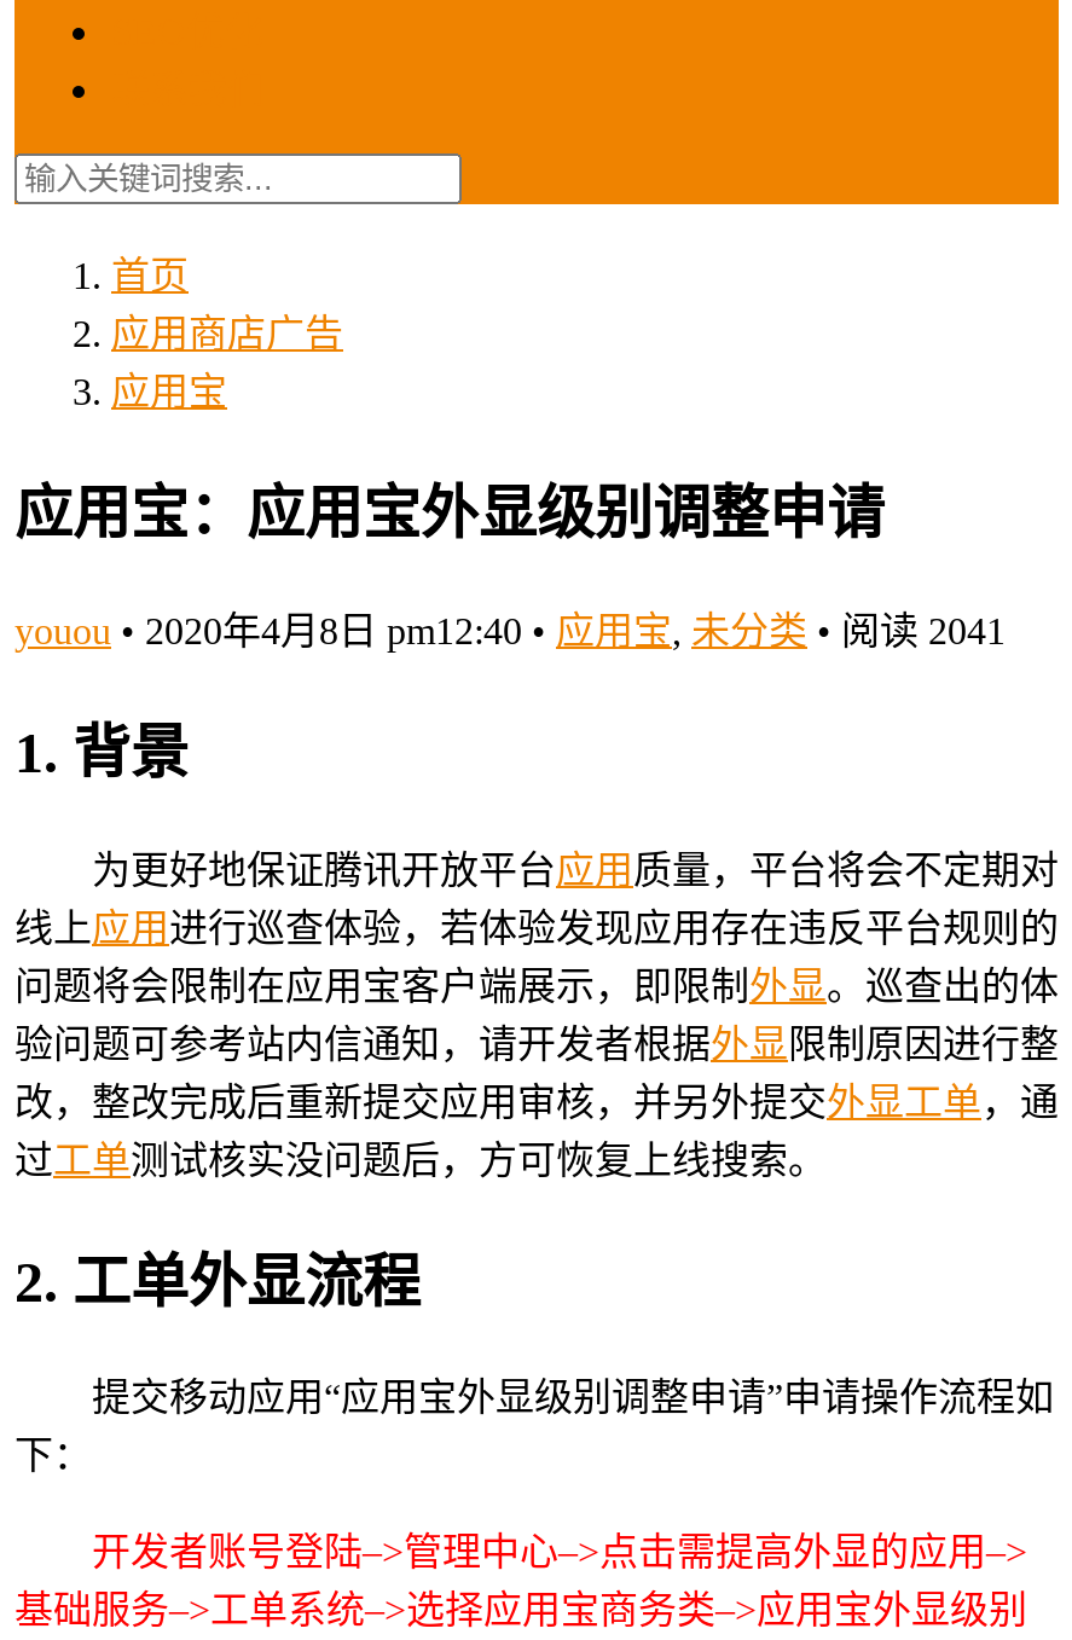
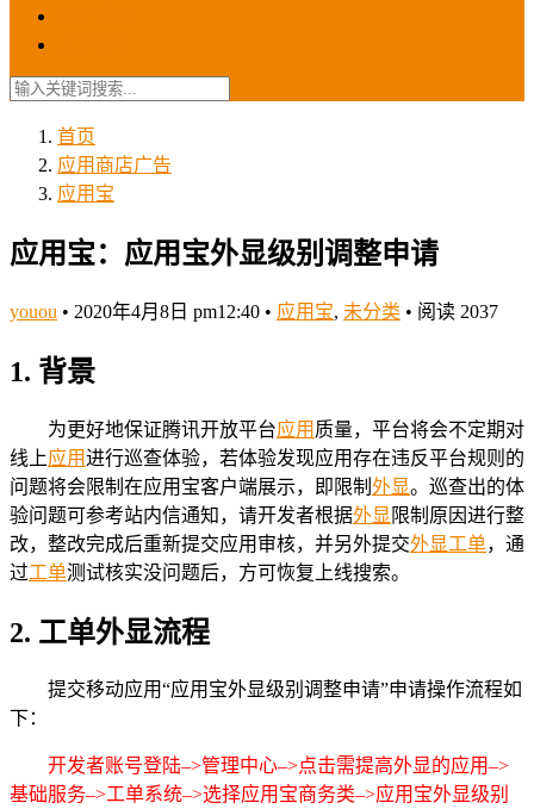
- youou • 2020年4月8日 pm12:40 • 应用宝,未分类 • 阅读 2041
+ youou • 2020年4月8日 pm12:40 • 应用宝,未分类 • 阅读 2037
